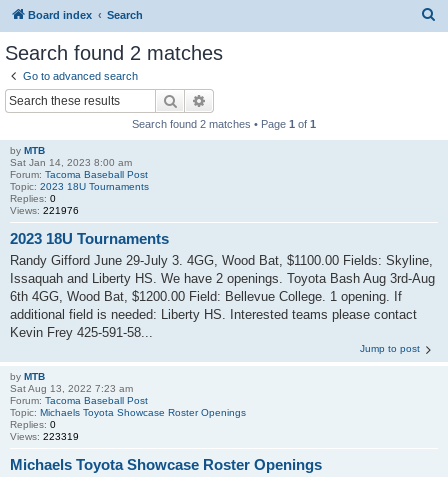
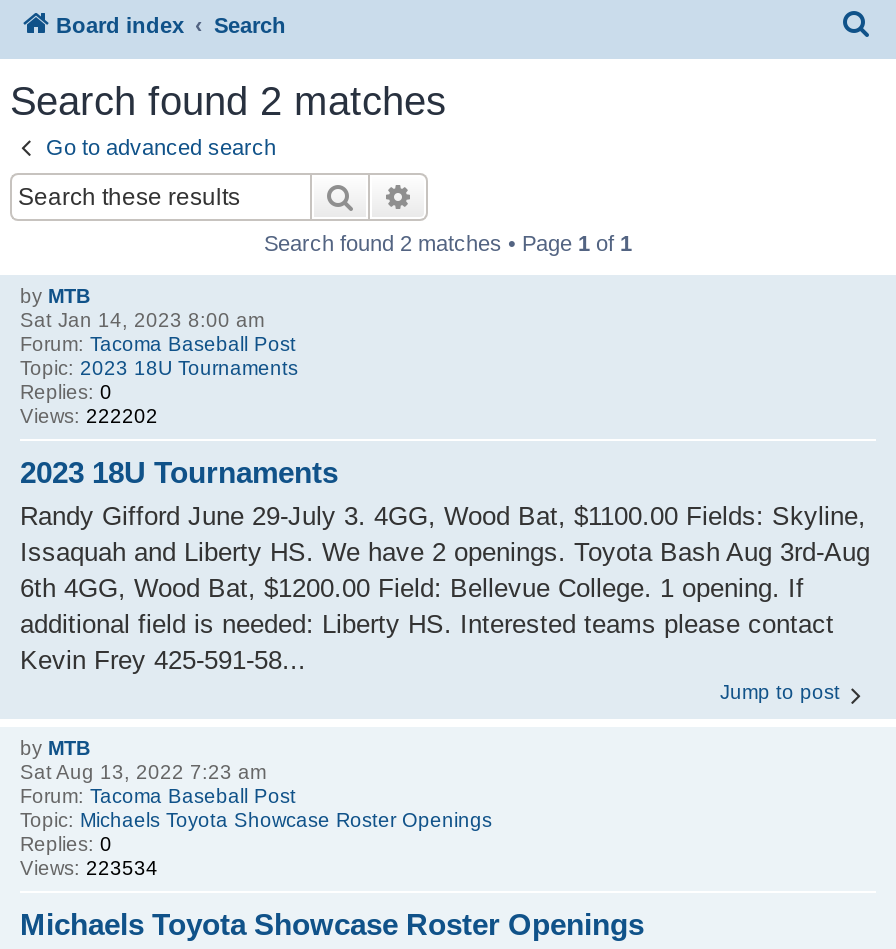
- Views: 221976
+ Views: 222202

- Views: 223319
+ Views: 223534
